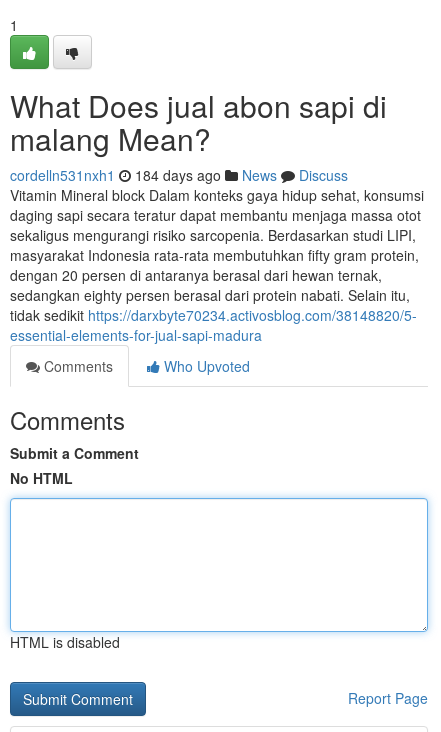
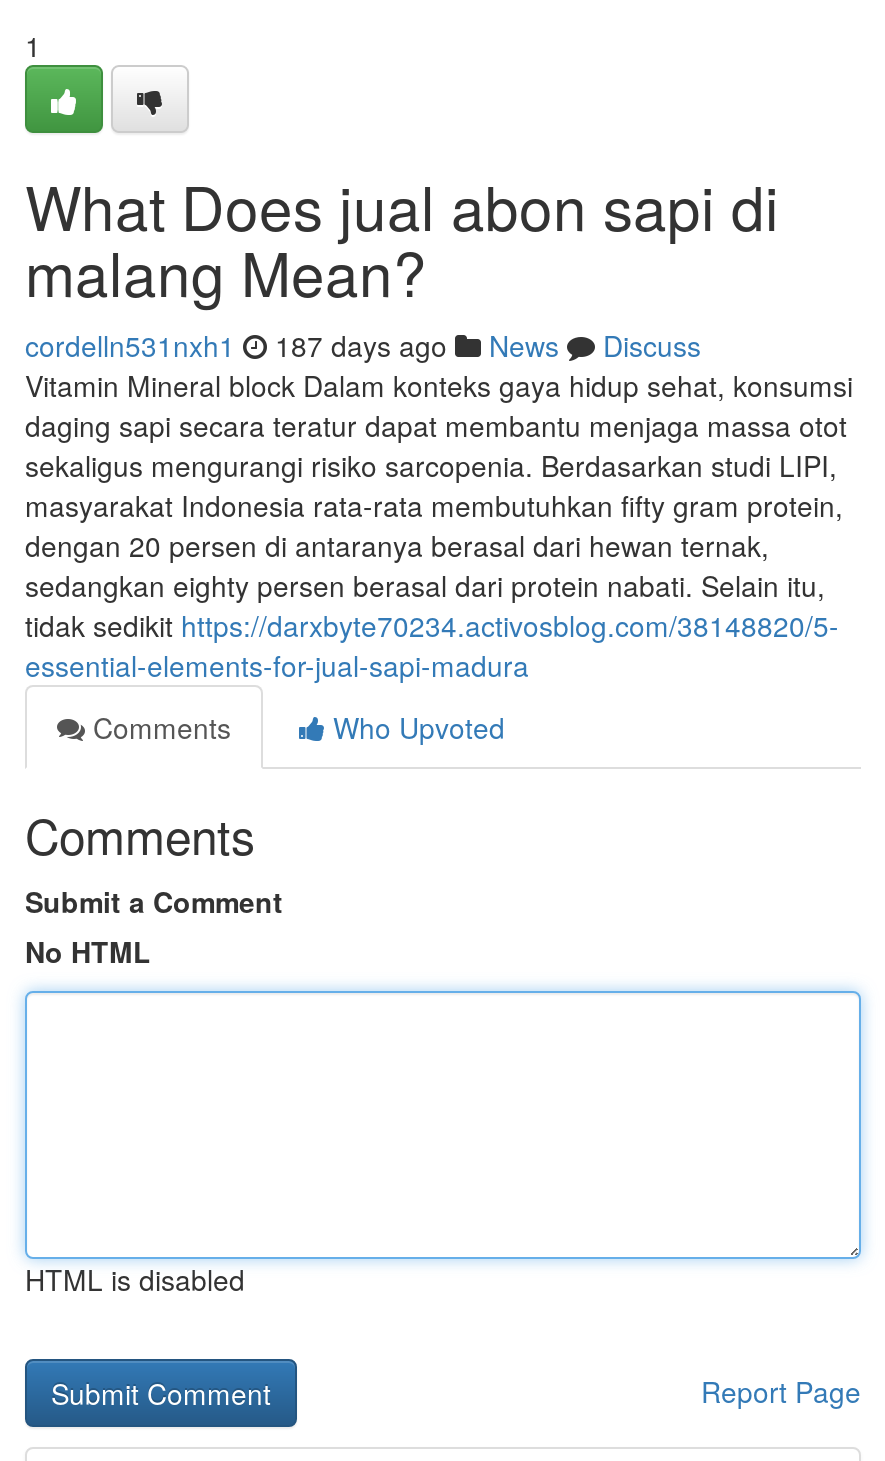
- cordelln531nxh1 184 days ago News Discuss
+ cordelln531nxh1 187 days ago News Discuss
